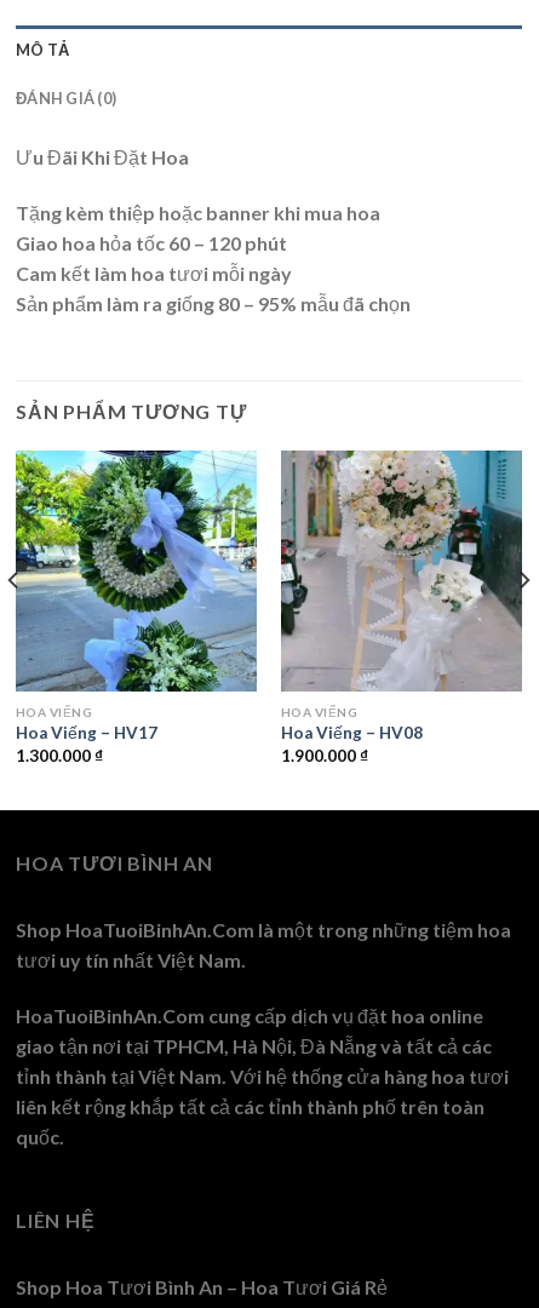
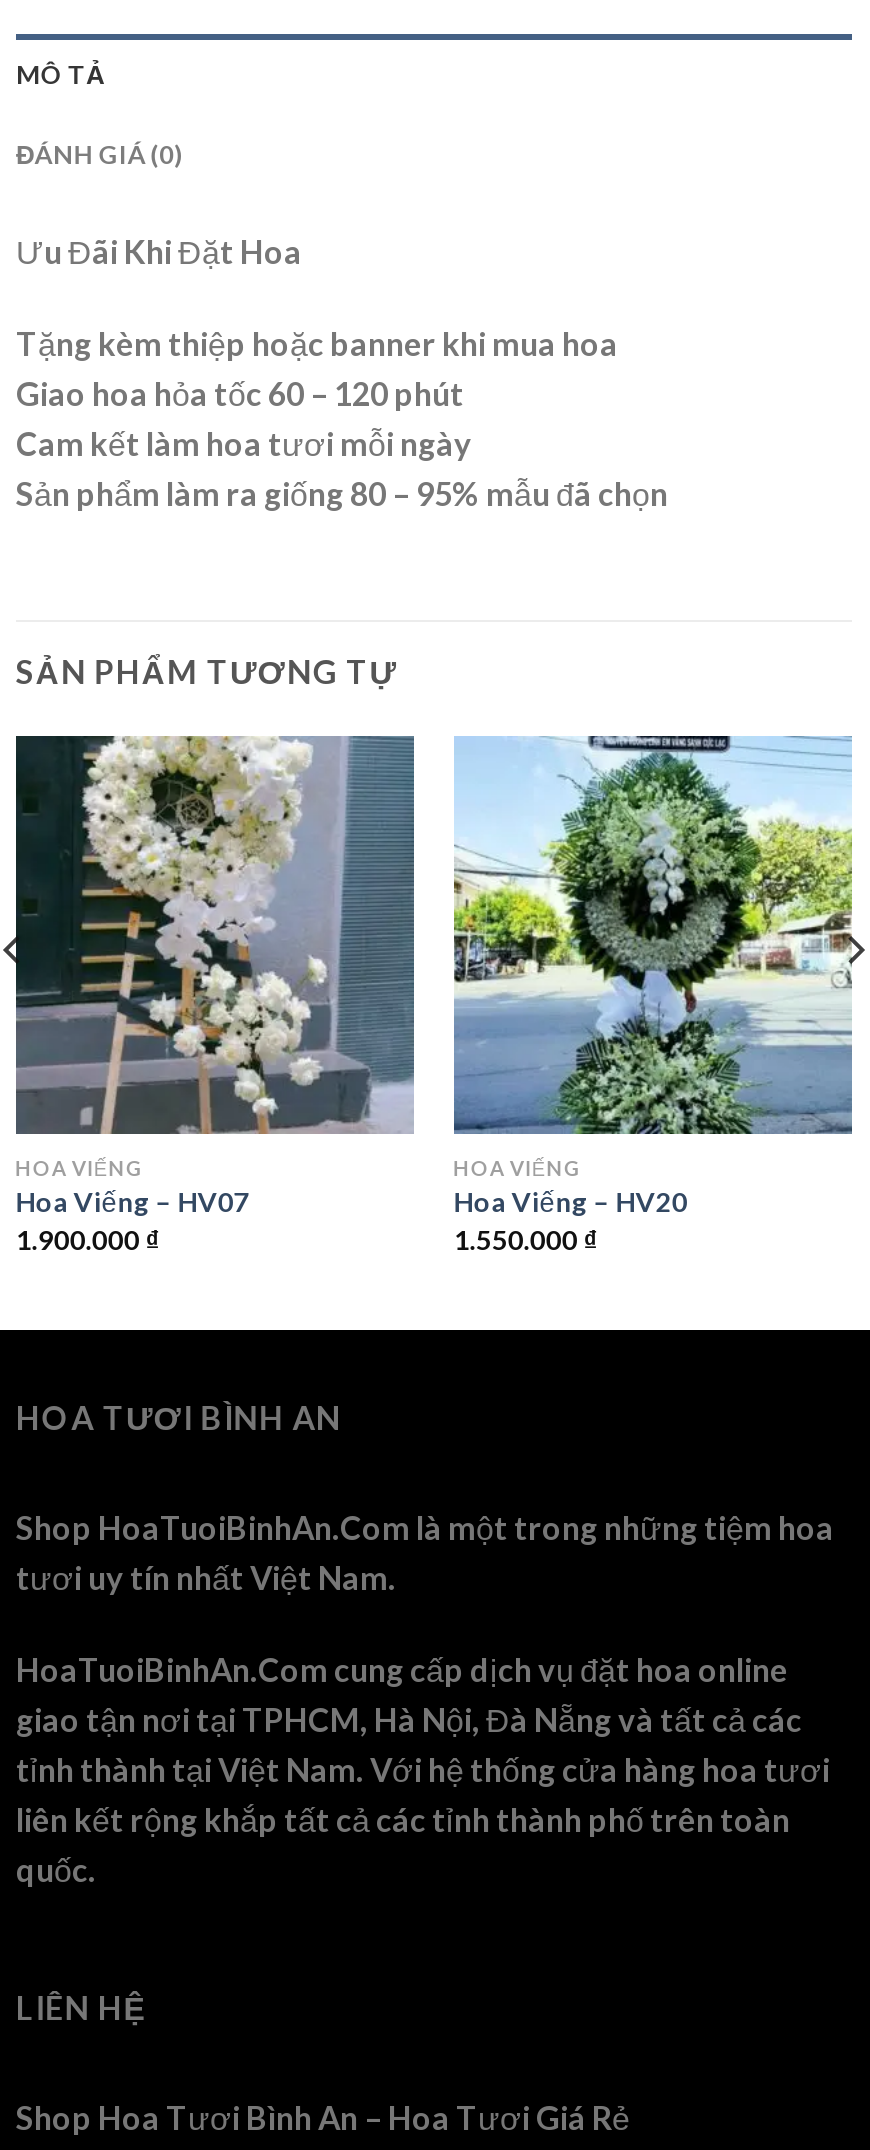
- [image]
- Hoa Viếng – HV17
+ [image]
+ Hoa Viếng – HV07

- [image]
- Hoa Viếng – HV08
+ [image]
+ Hoa Viếng – HV20

- 1.300.000 ₫
+ 1.900.000 ₫

- 1.900.000 ₫
+ 1.550.000 ₫
